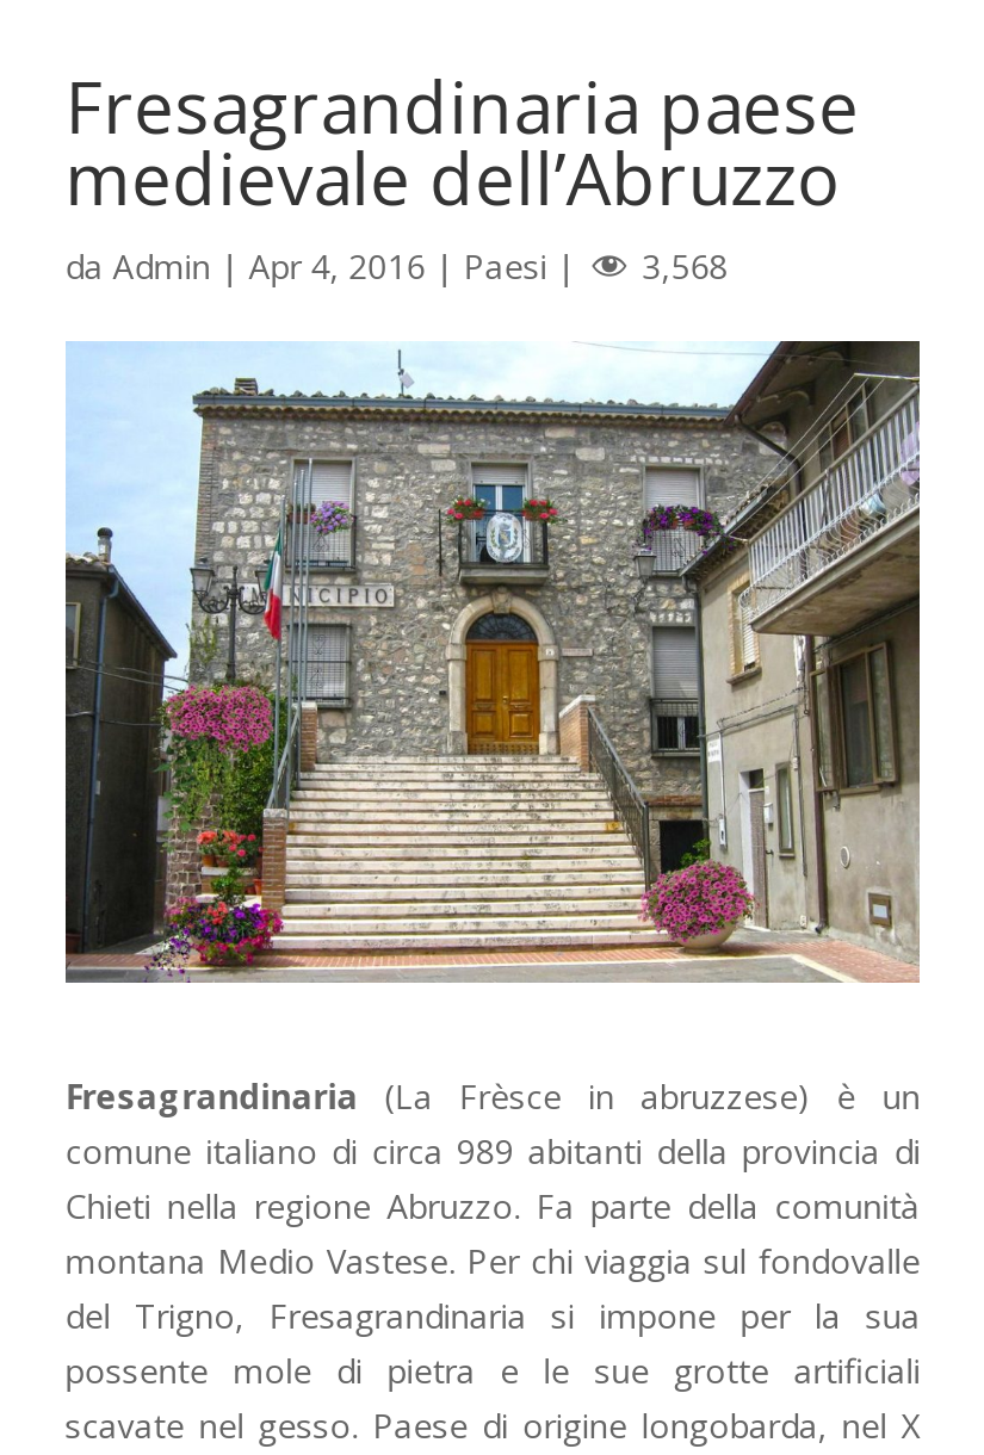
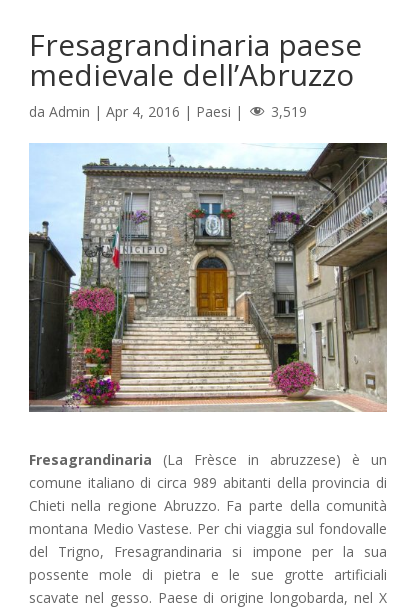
- 3,568
+ 3,519
